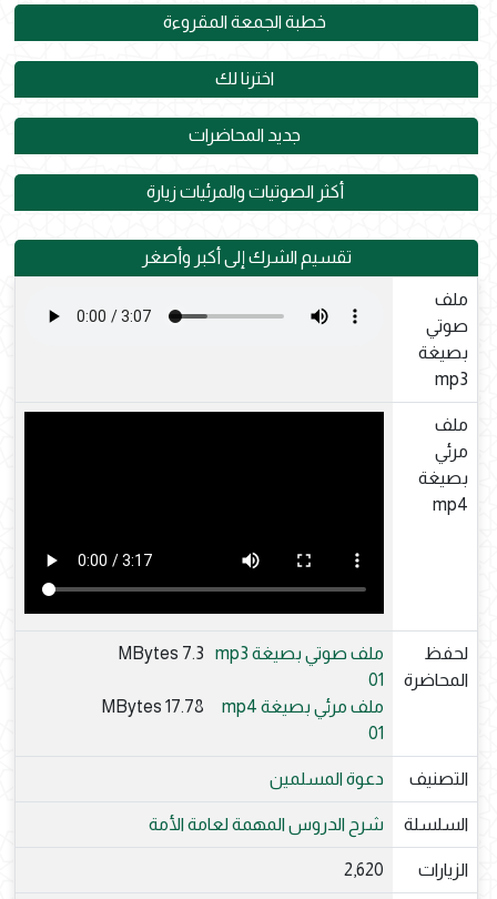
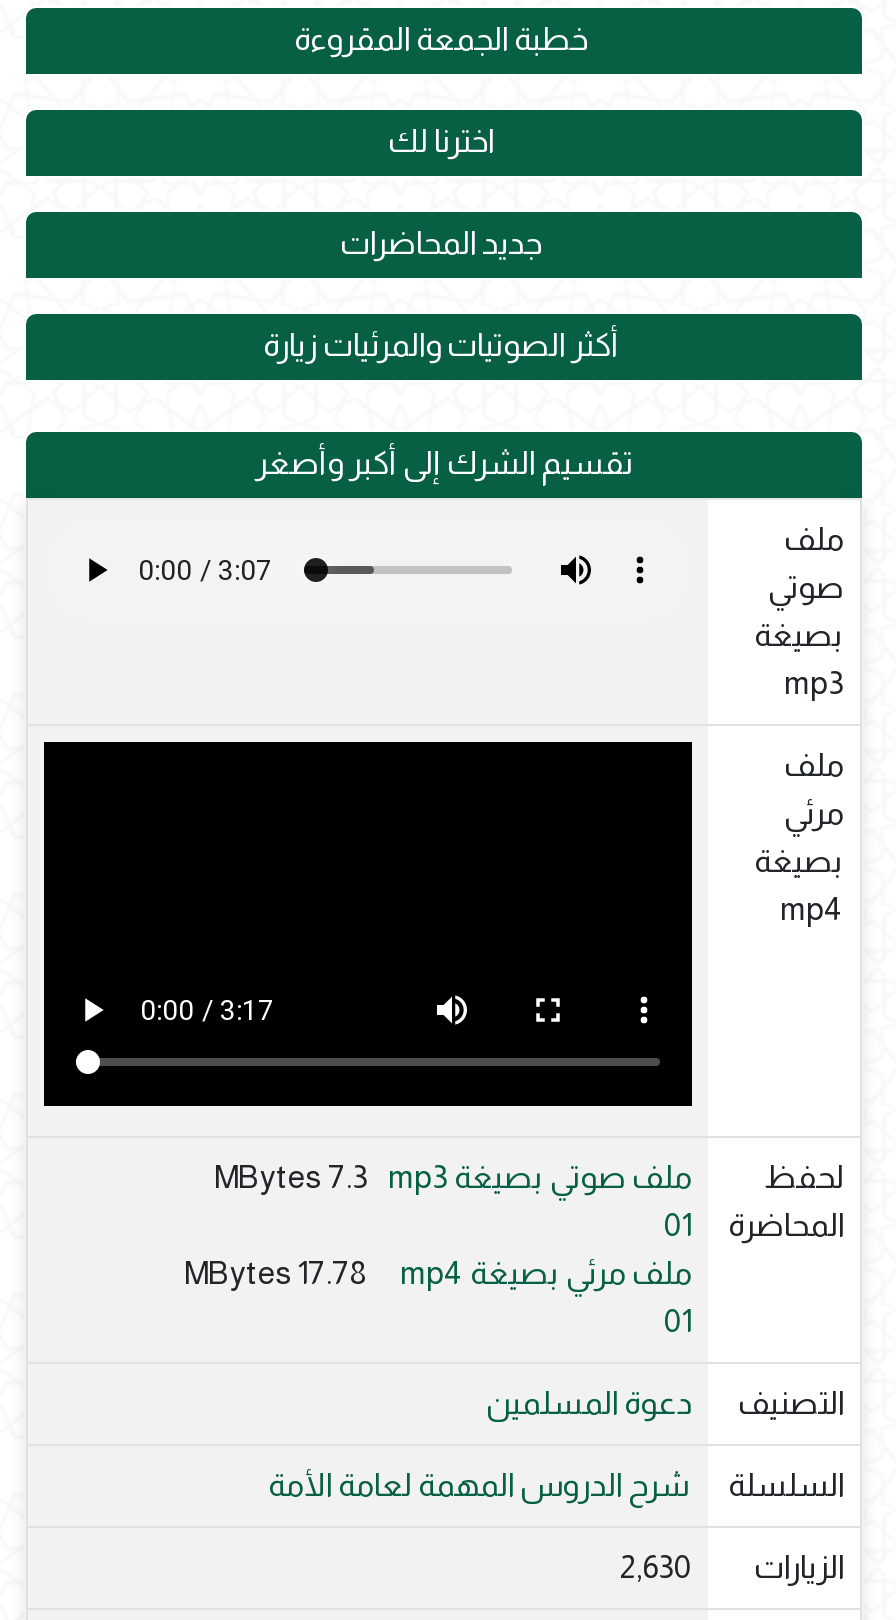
- الزيارات 2,620
+ الزيارات 2,630
